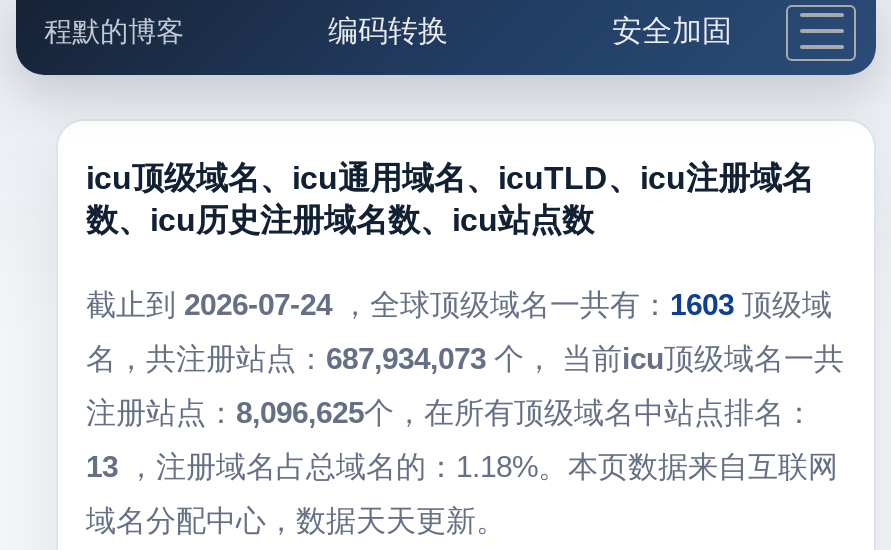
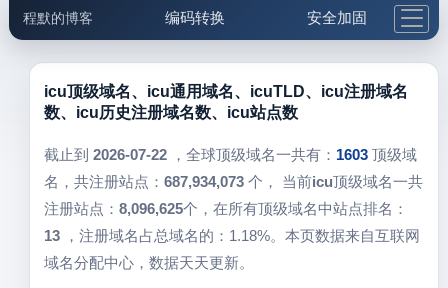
- 截止到2026-07-24，全球顶级域名一共有：1603顶级域
+ 截止到2026-07-22，全球顶级域名一共有：1603顶级域
